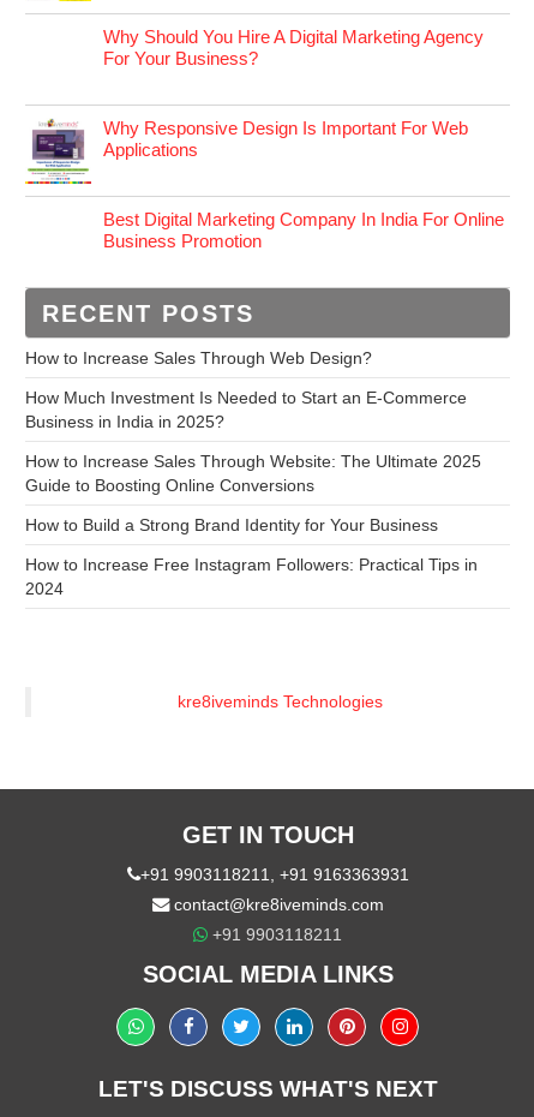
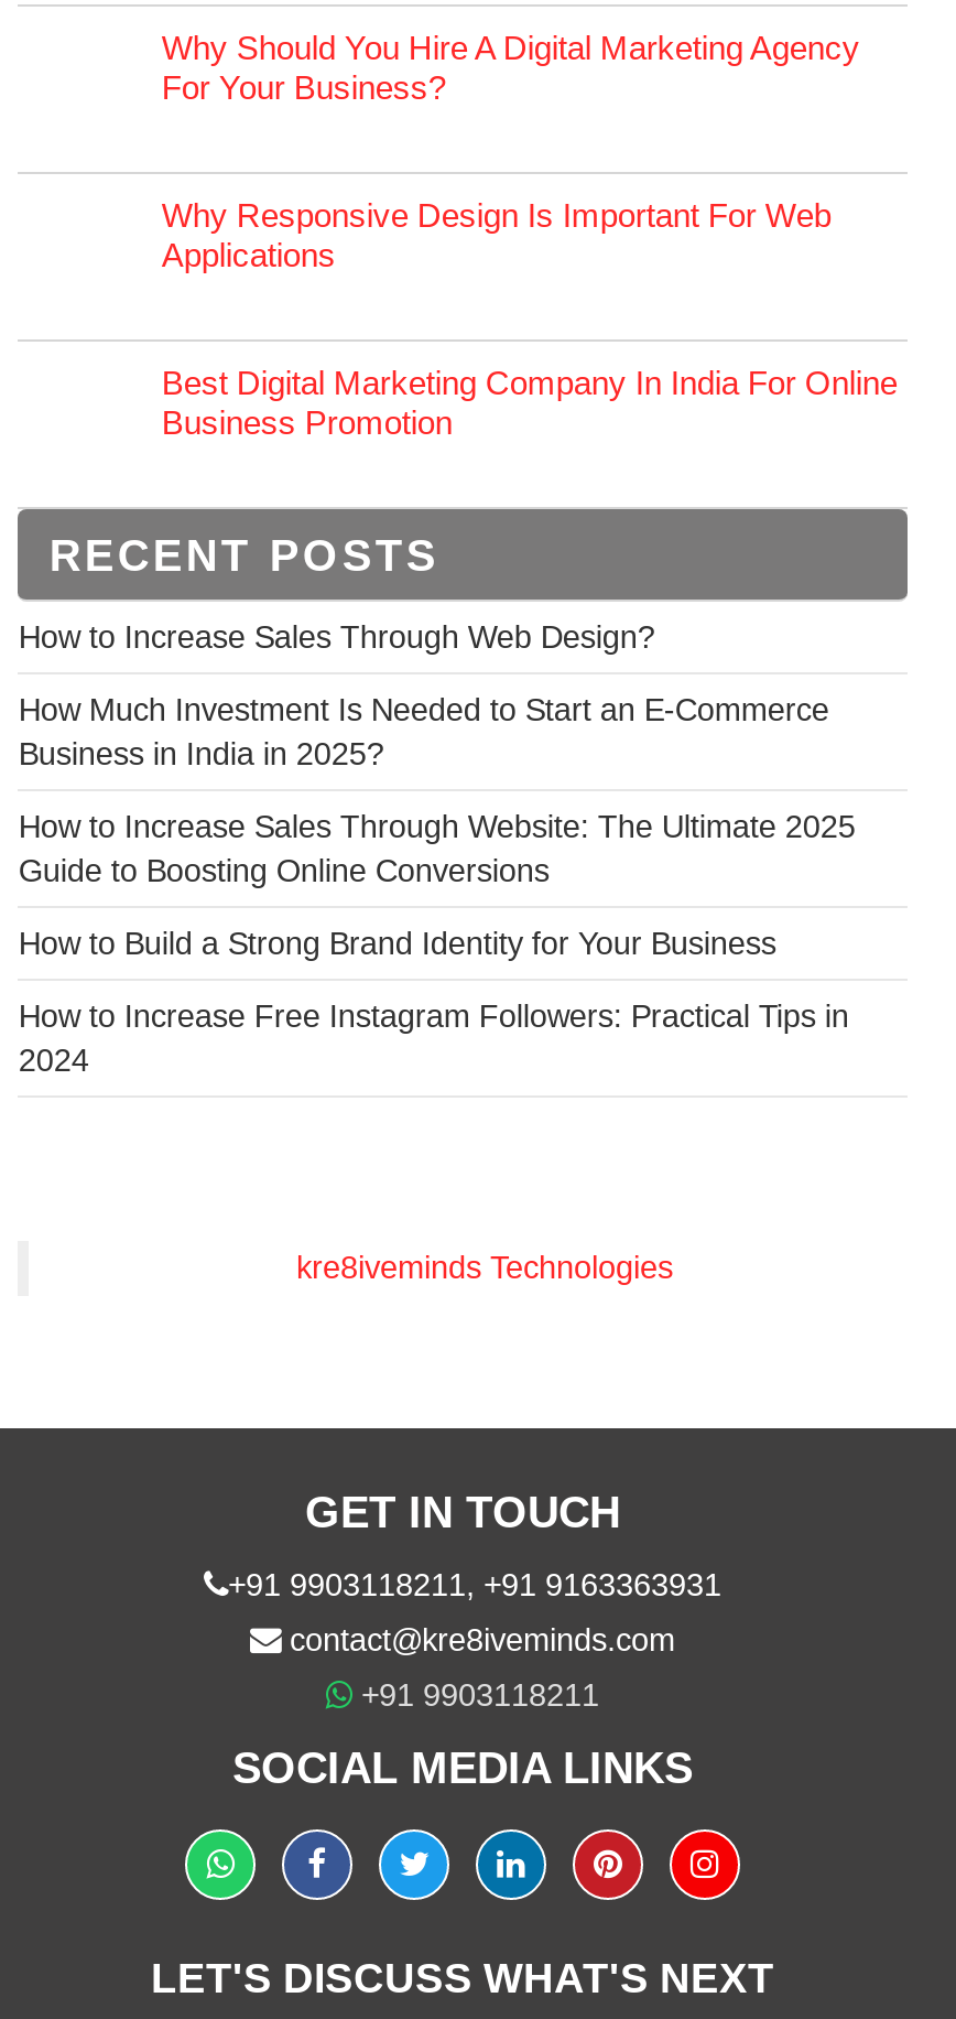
- [image]
